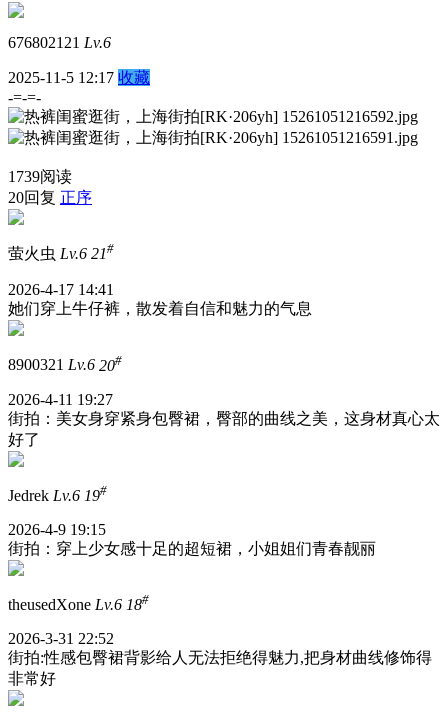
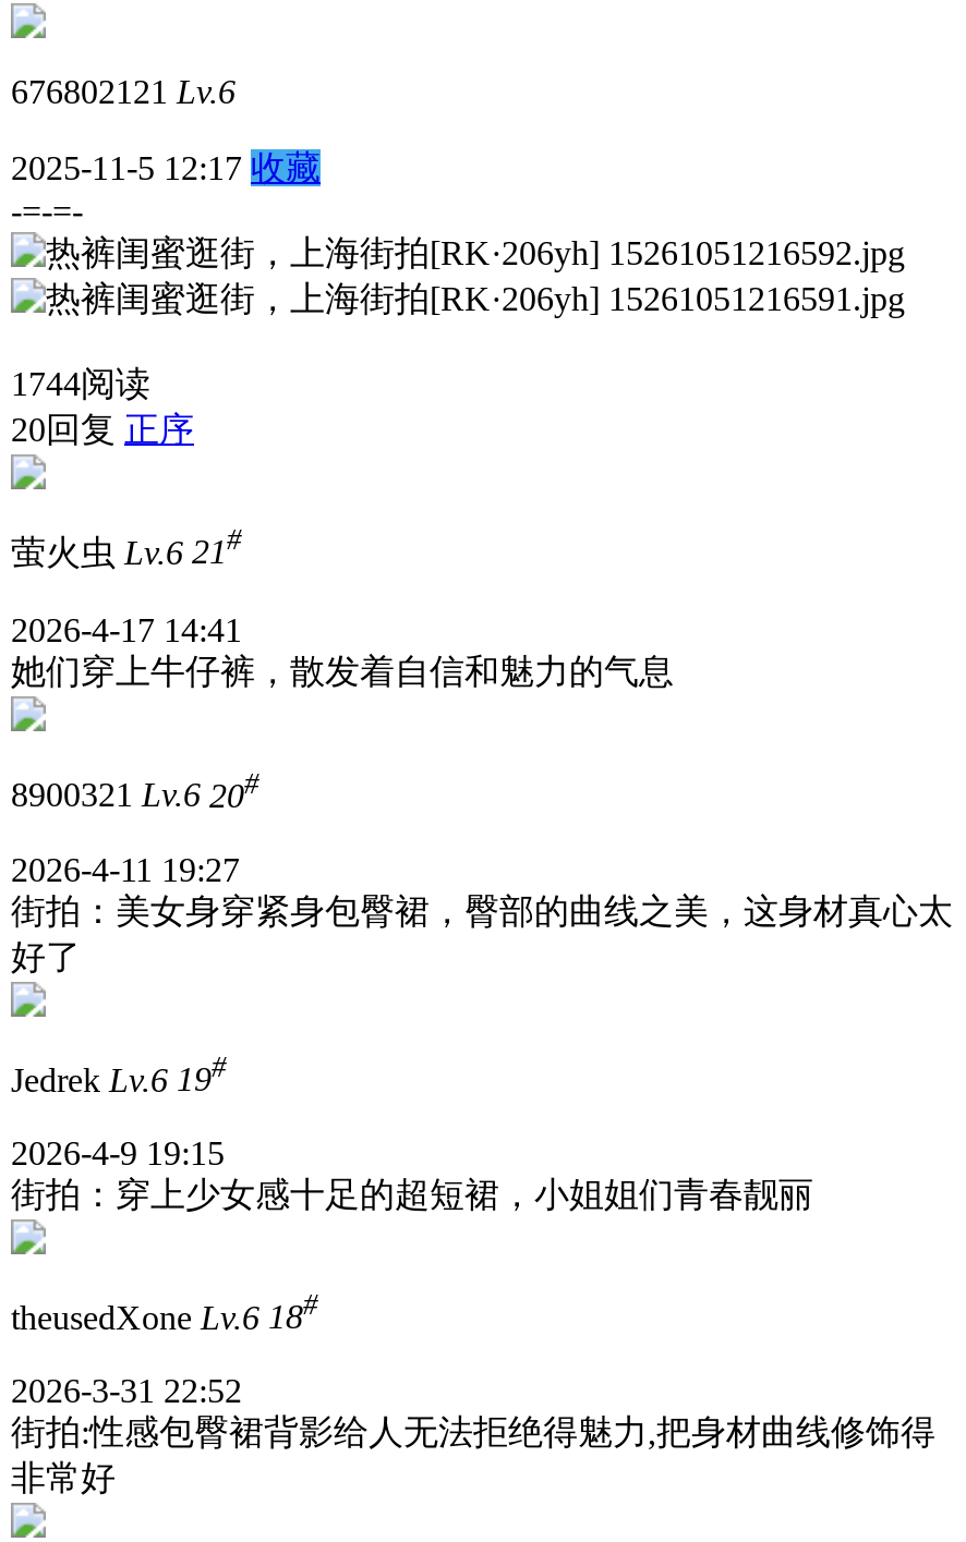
- 1739阅读
+ 1744阅读
